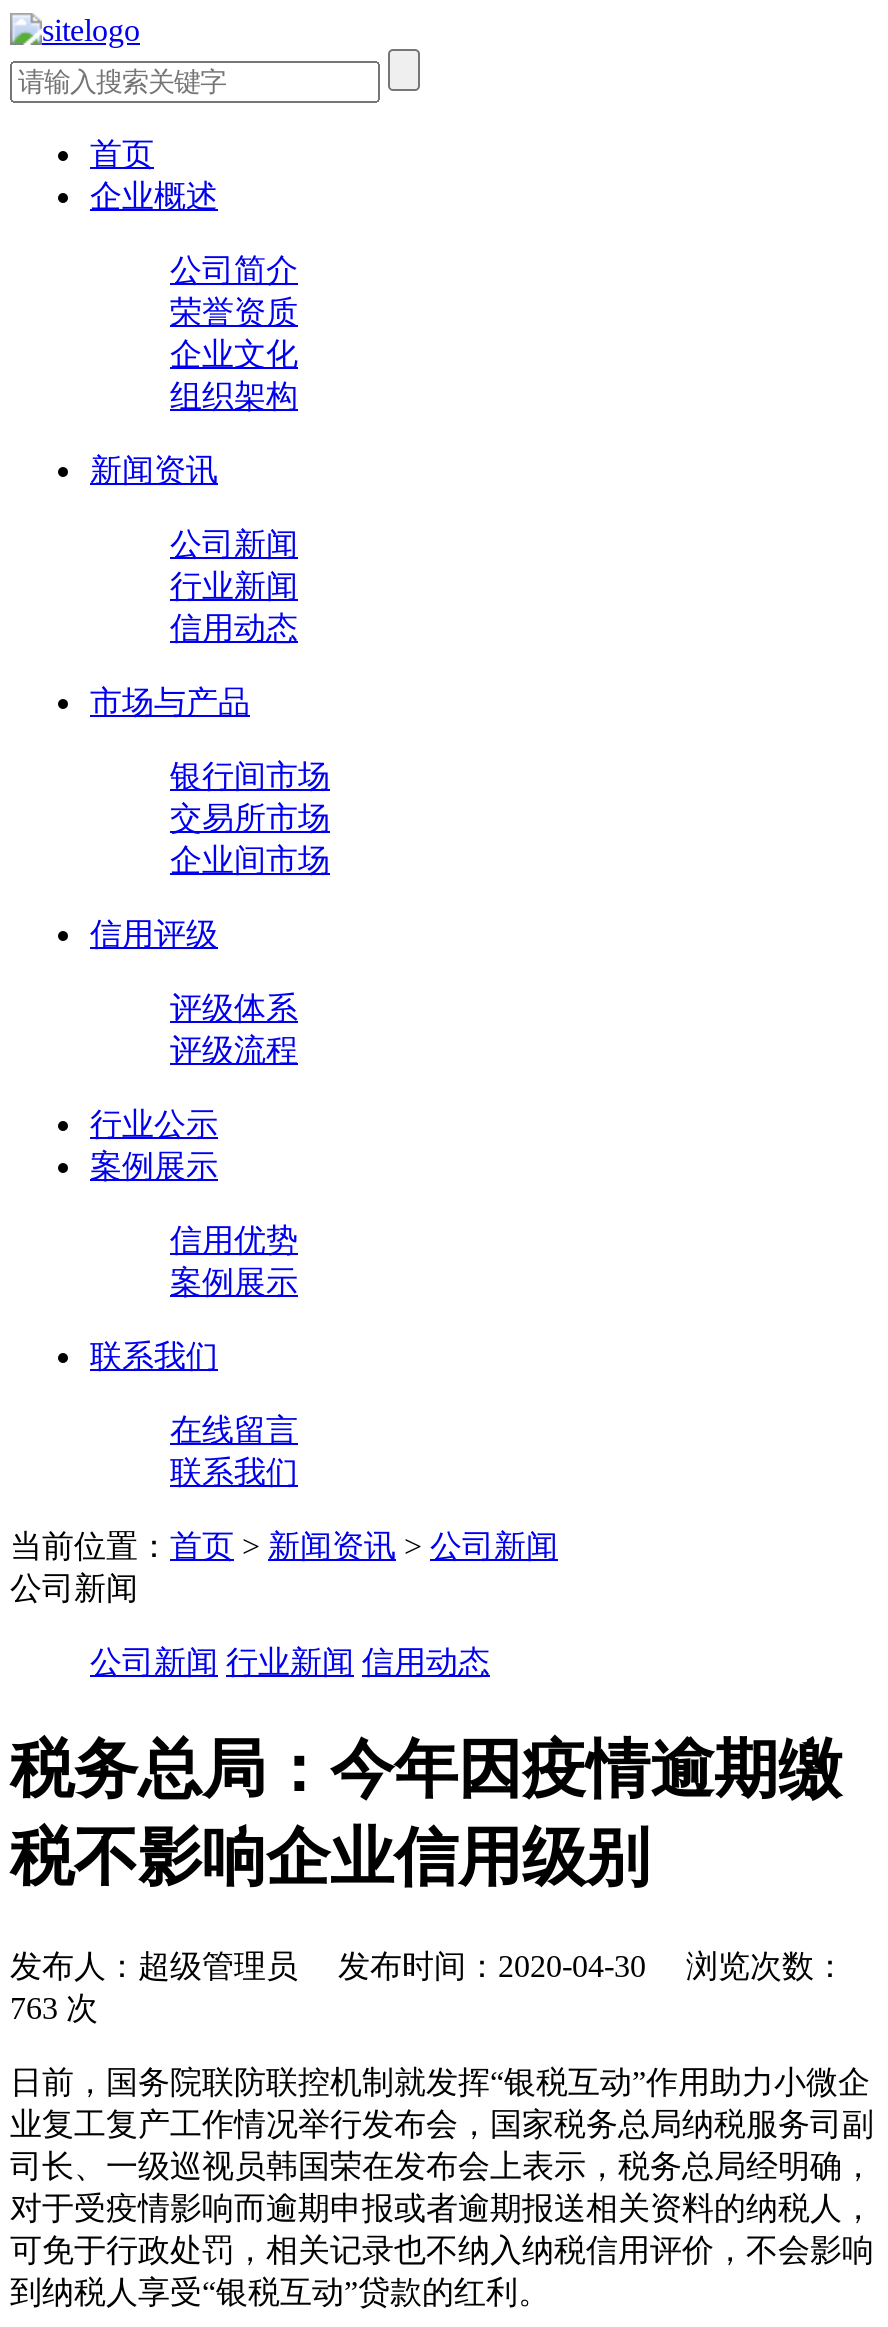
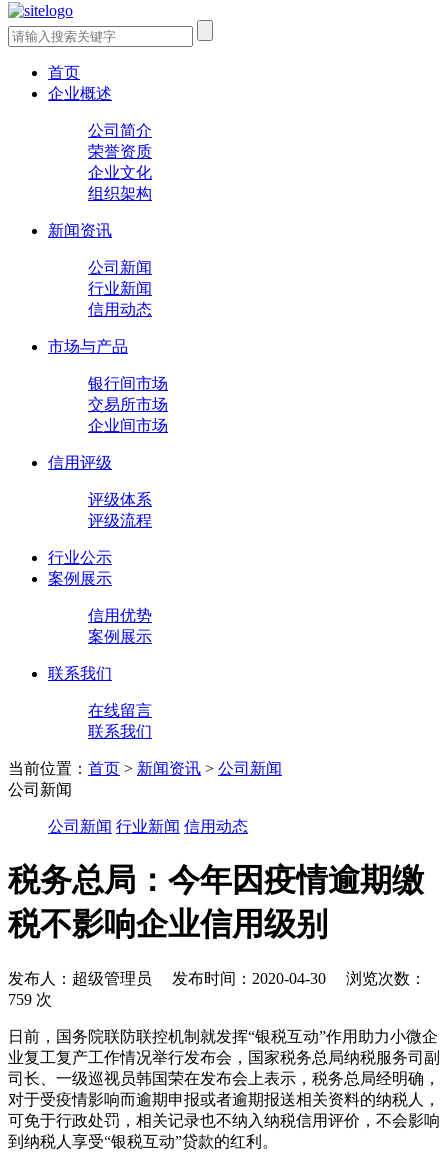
- 763次
+ 759次
